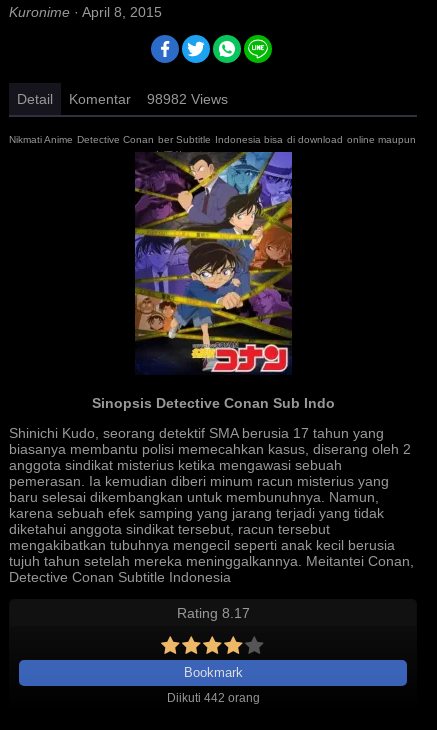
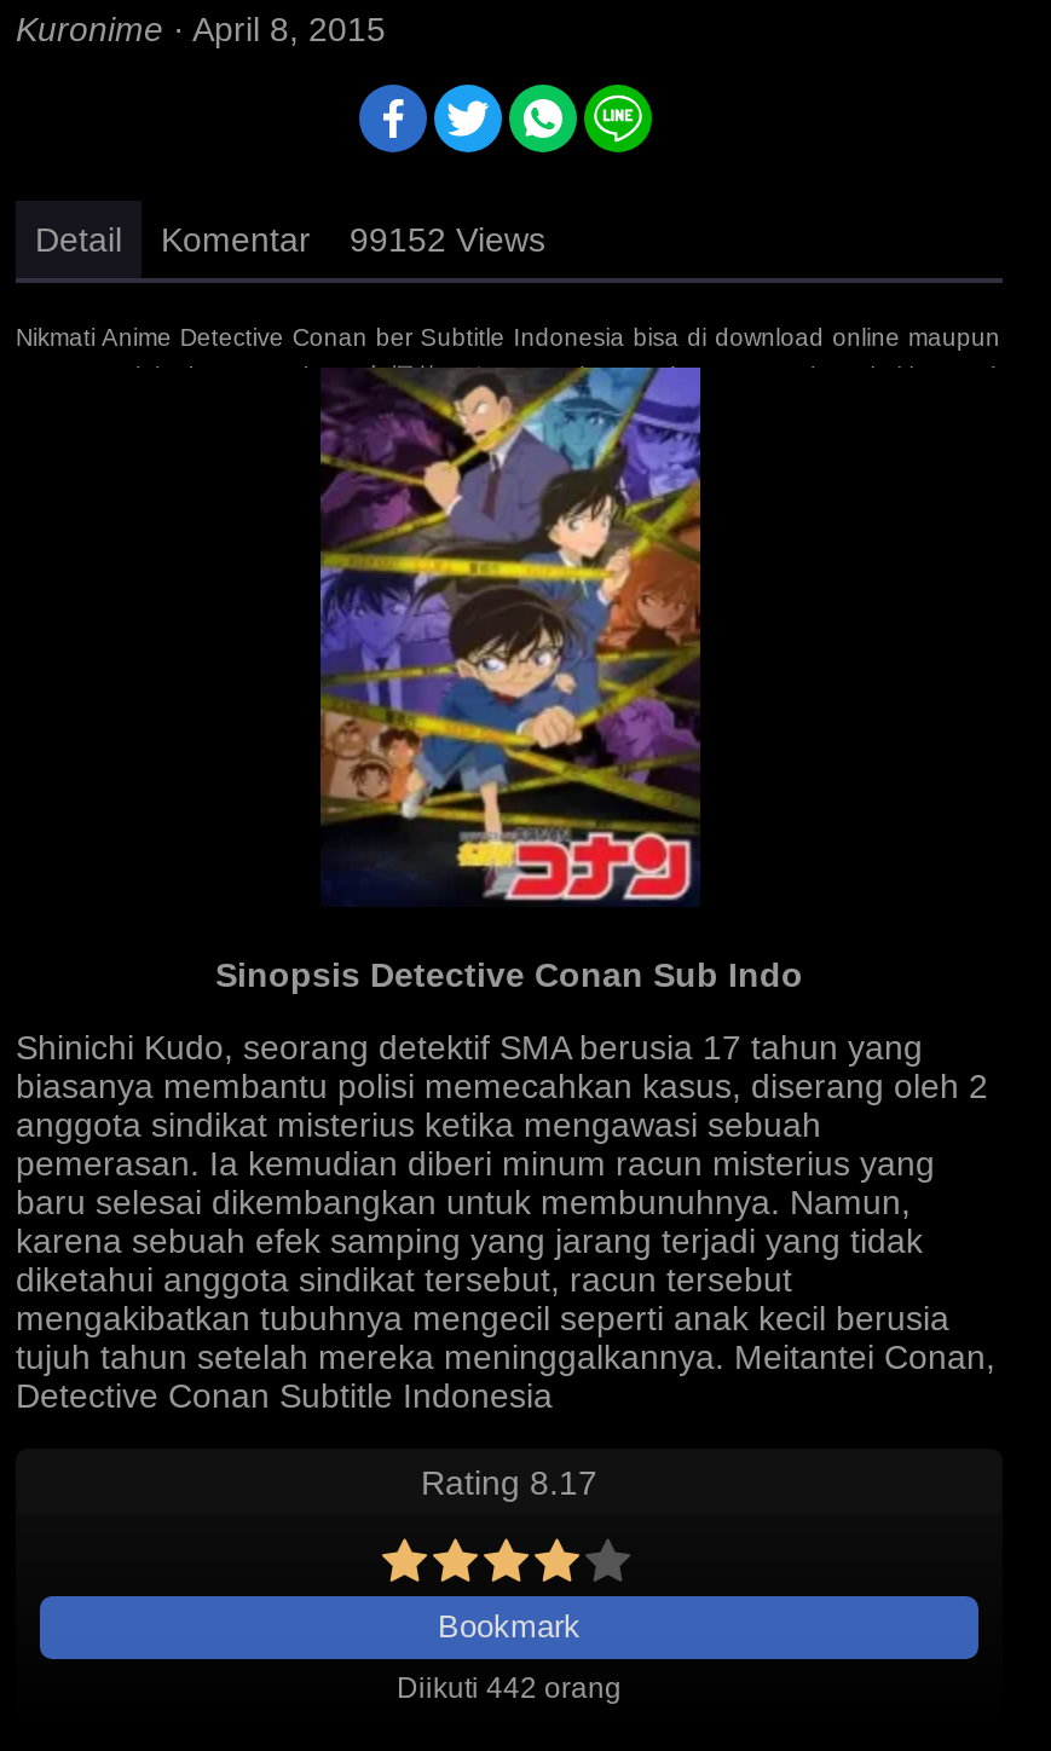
- Detail Komentar 98982 Views
+ Detail Komentar 99152 Views
